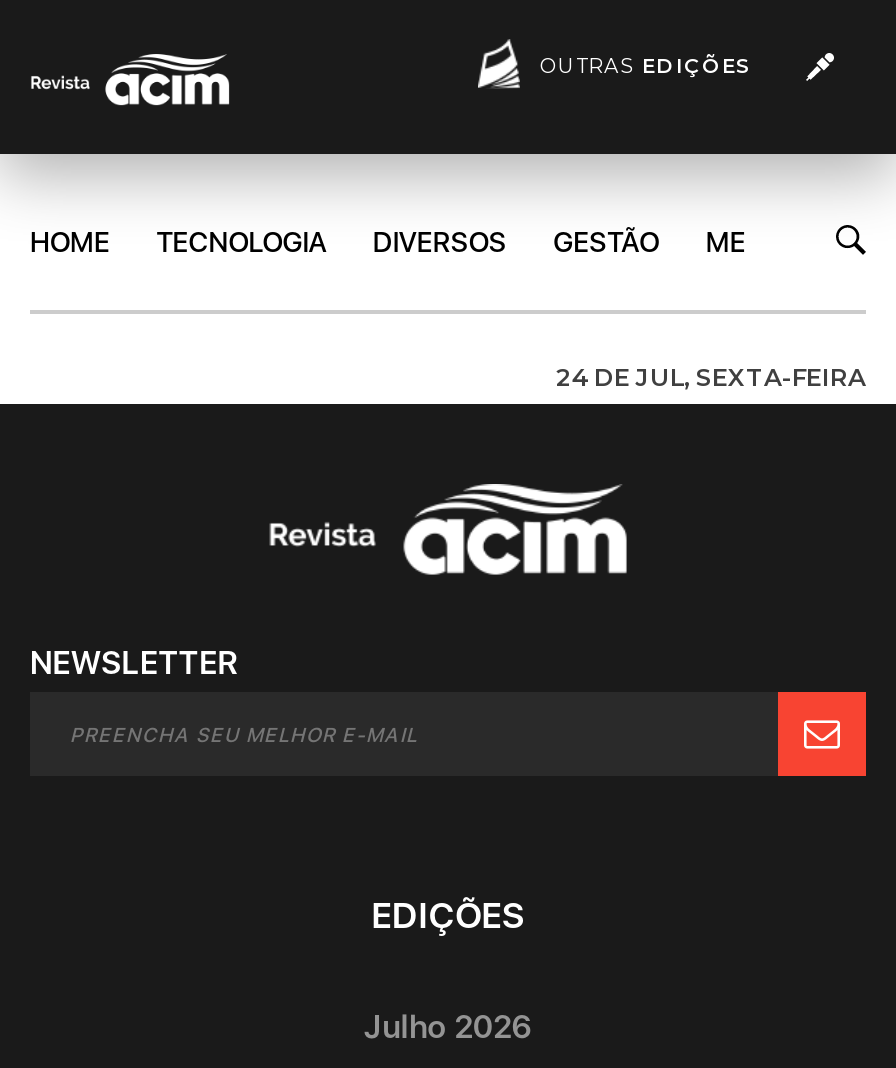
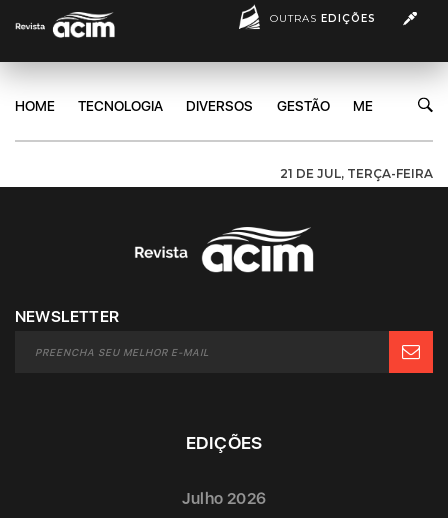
- 24 DE JUL, SEXTA-FEIRA
+ 21 DE JUL, TERÇA-FEIRA
